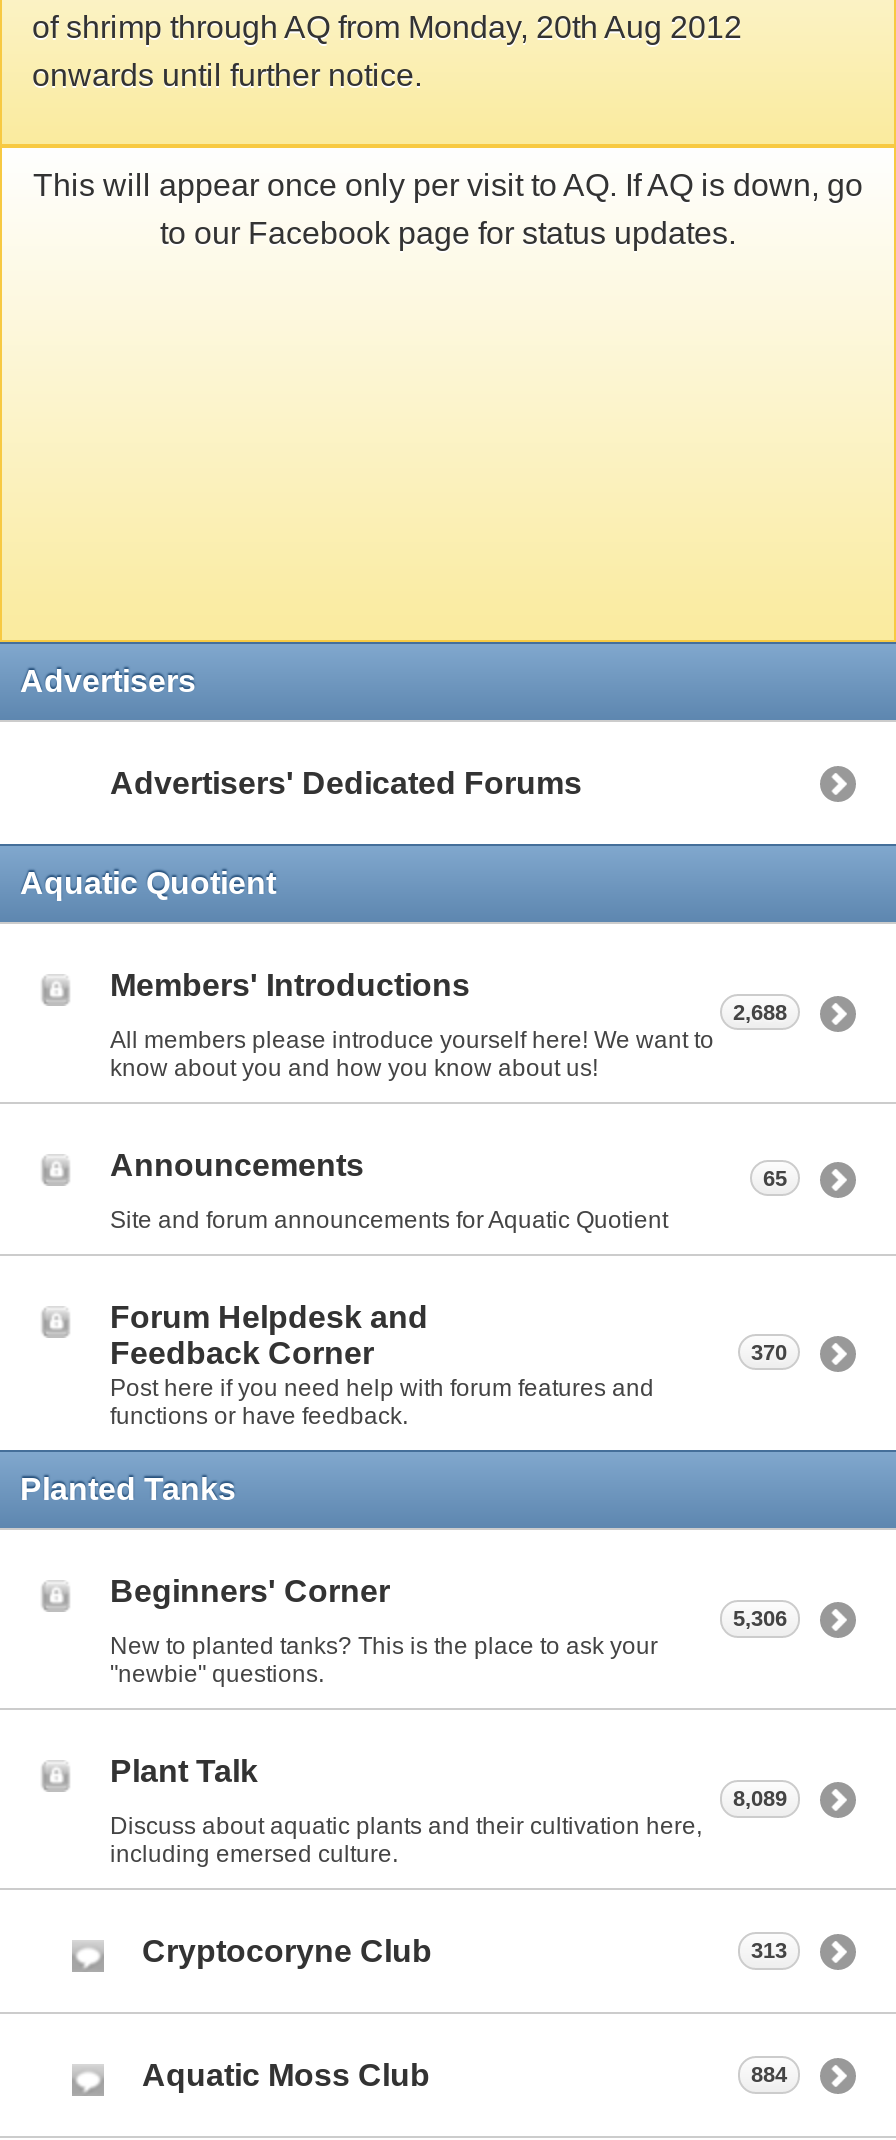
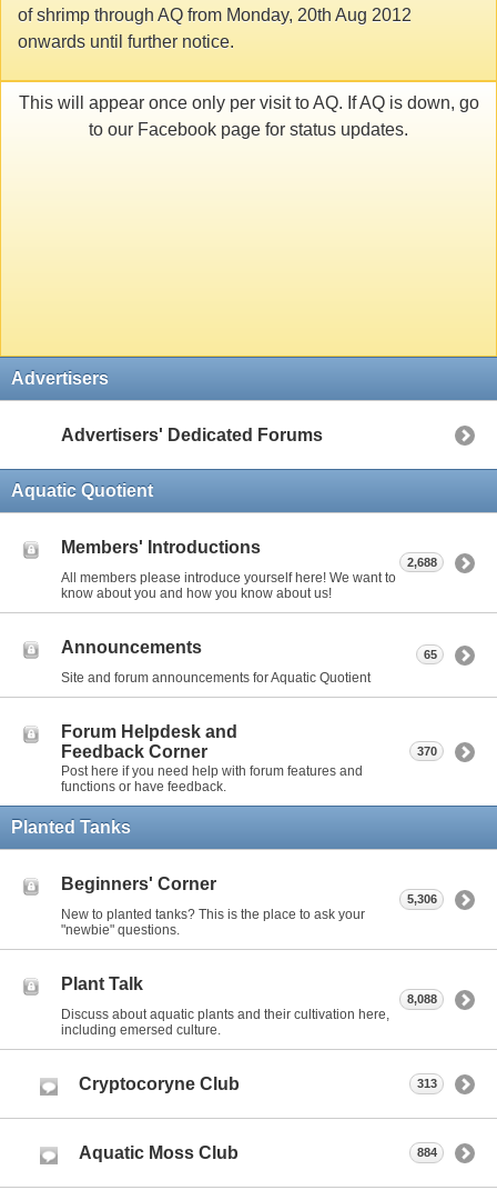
- 8,089
+ 8,088
